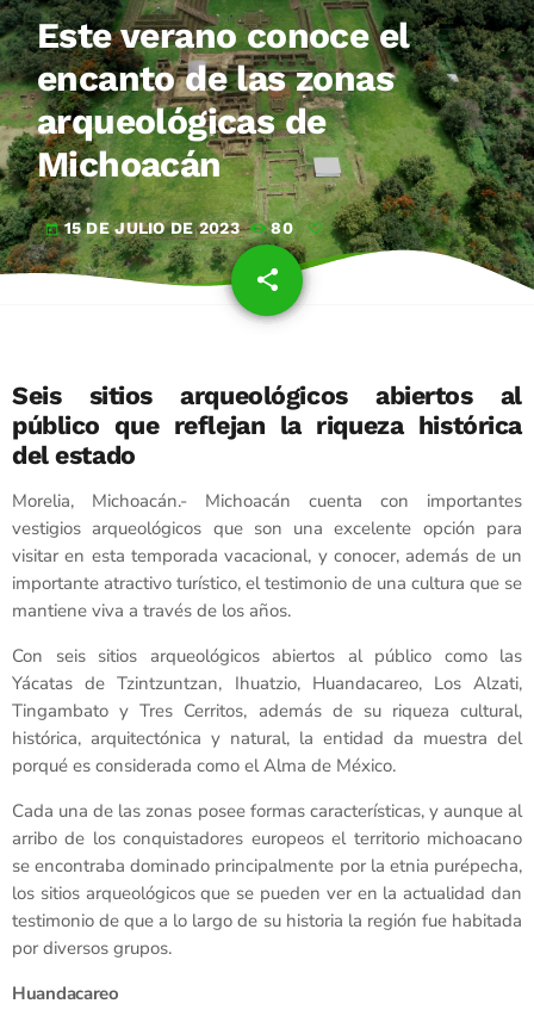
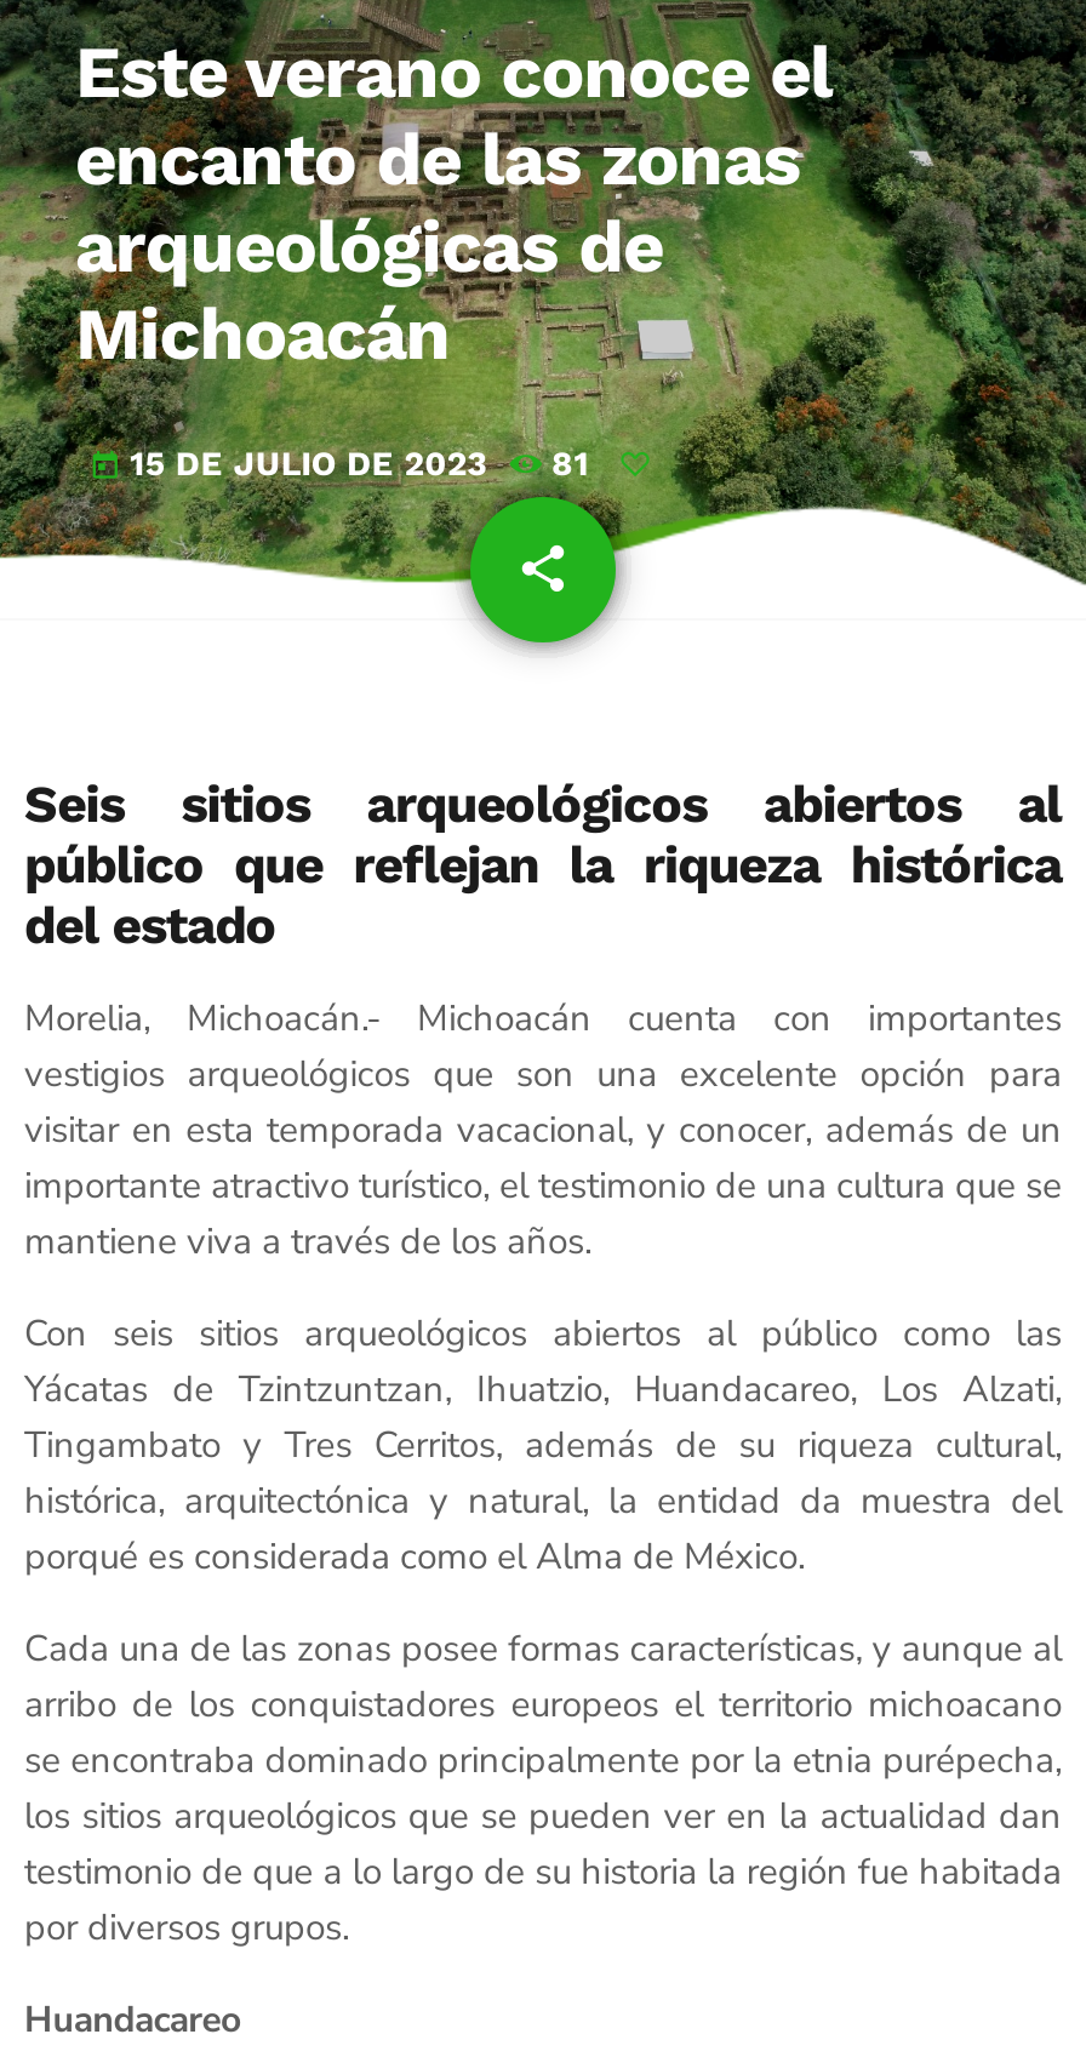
- 80
+ 81
